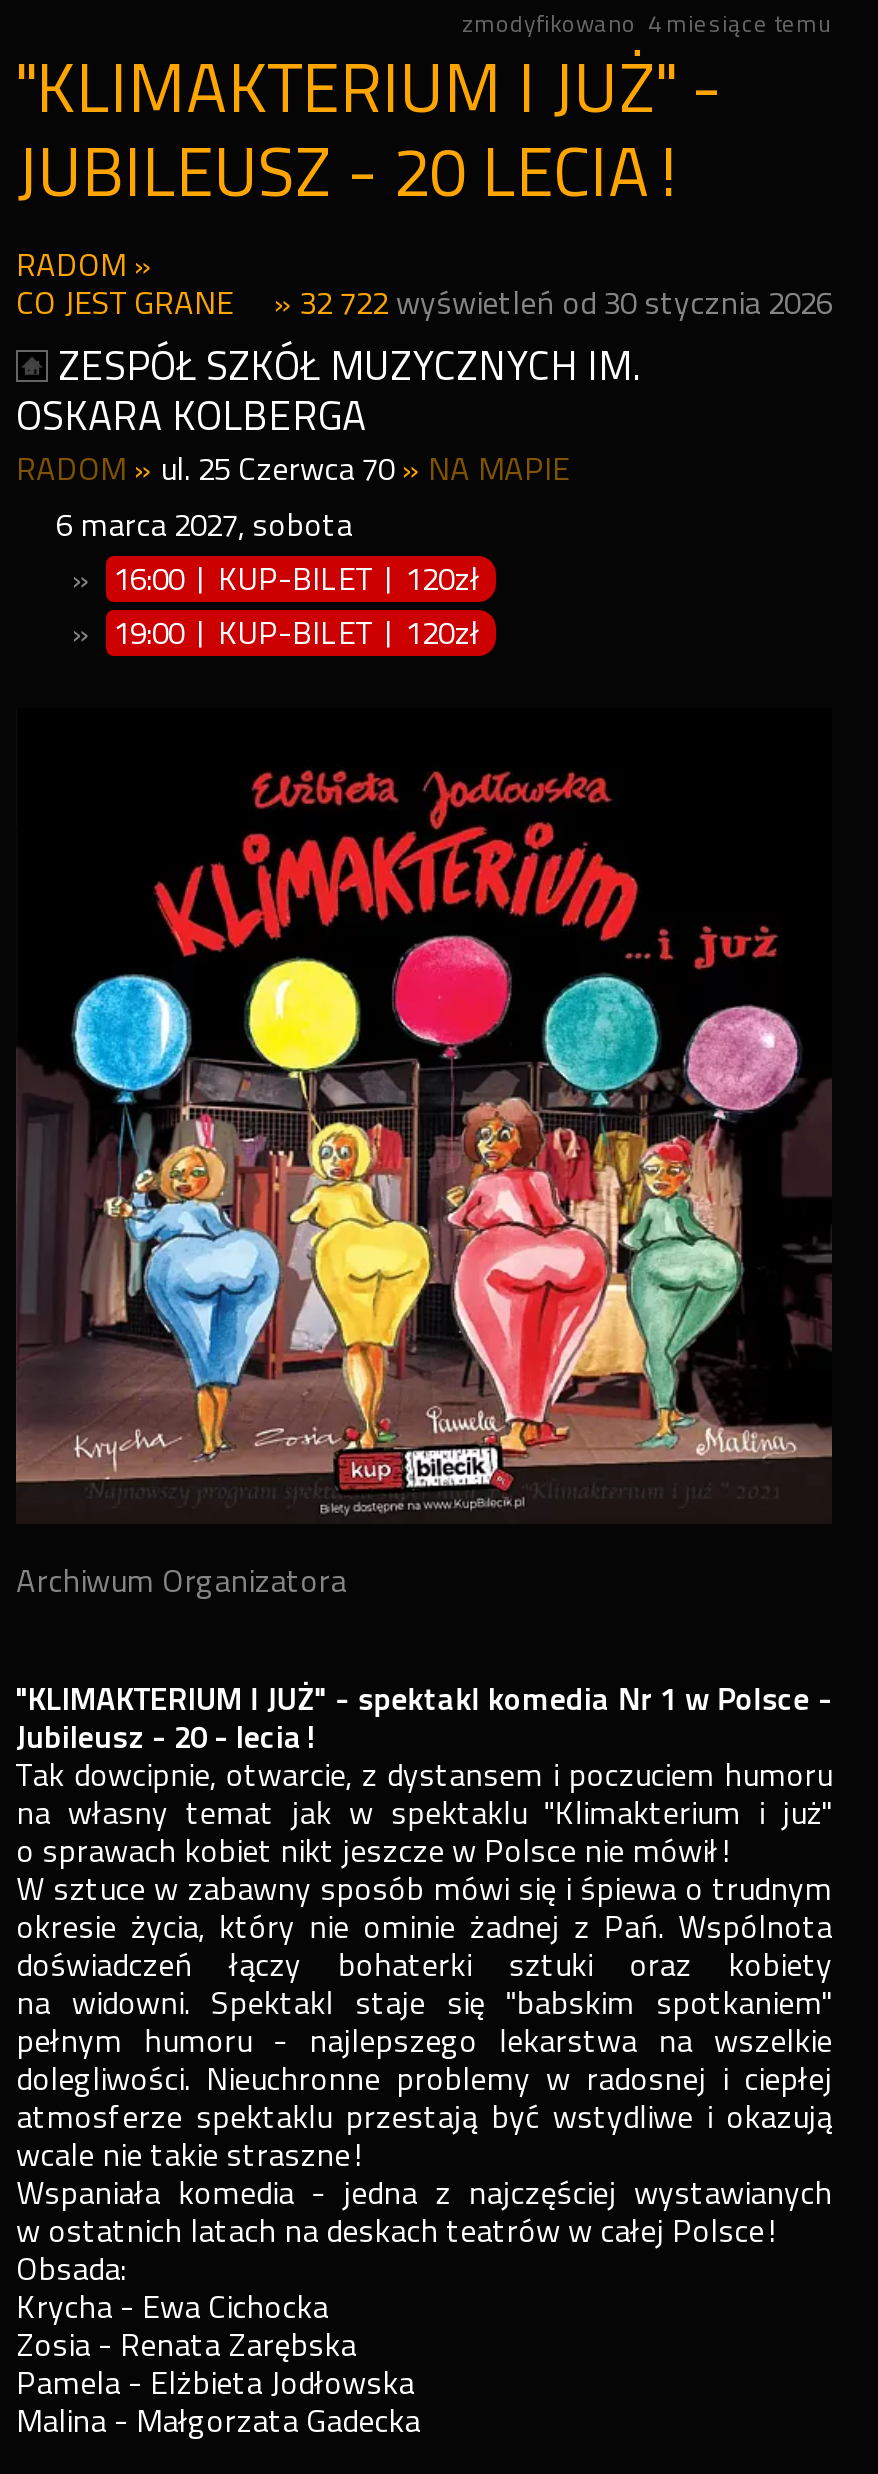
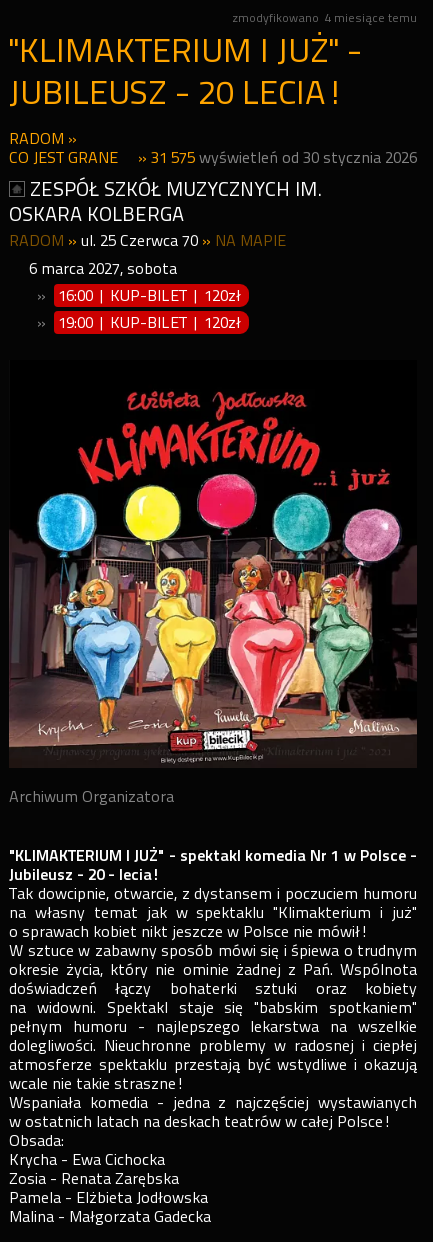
- » 32 722 wyświetleń od 30 stycznia 2026
+ » 31 575 wyświetleń od 30 stycznia 2026
